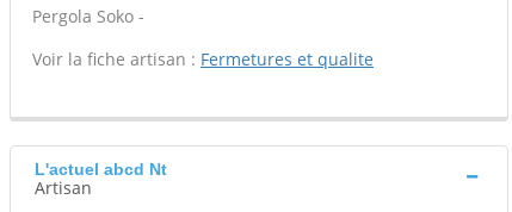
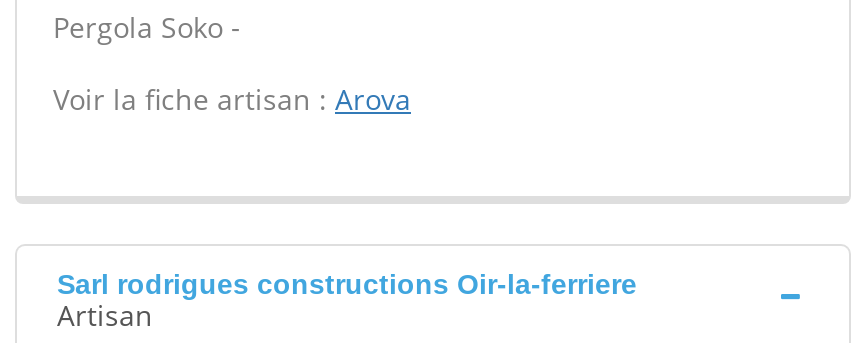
- Voir la fiche artisan : Fermetures et qualite
+ Voir la fiche artisan : Arova

- L'actuel abcd Nt
+ Sarl rodrigues constructions Oir-la-ferriere
